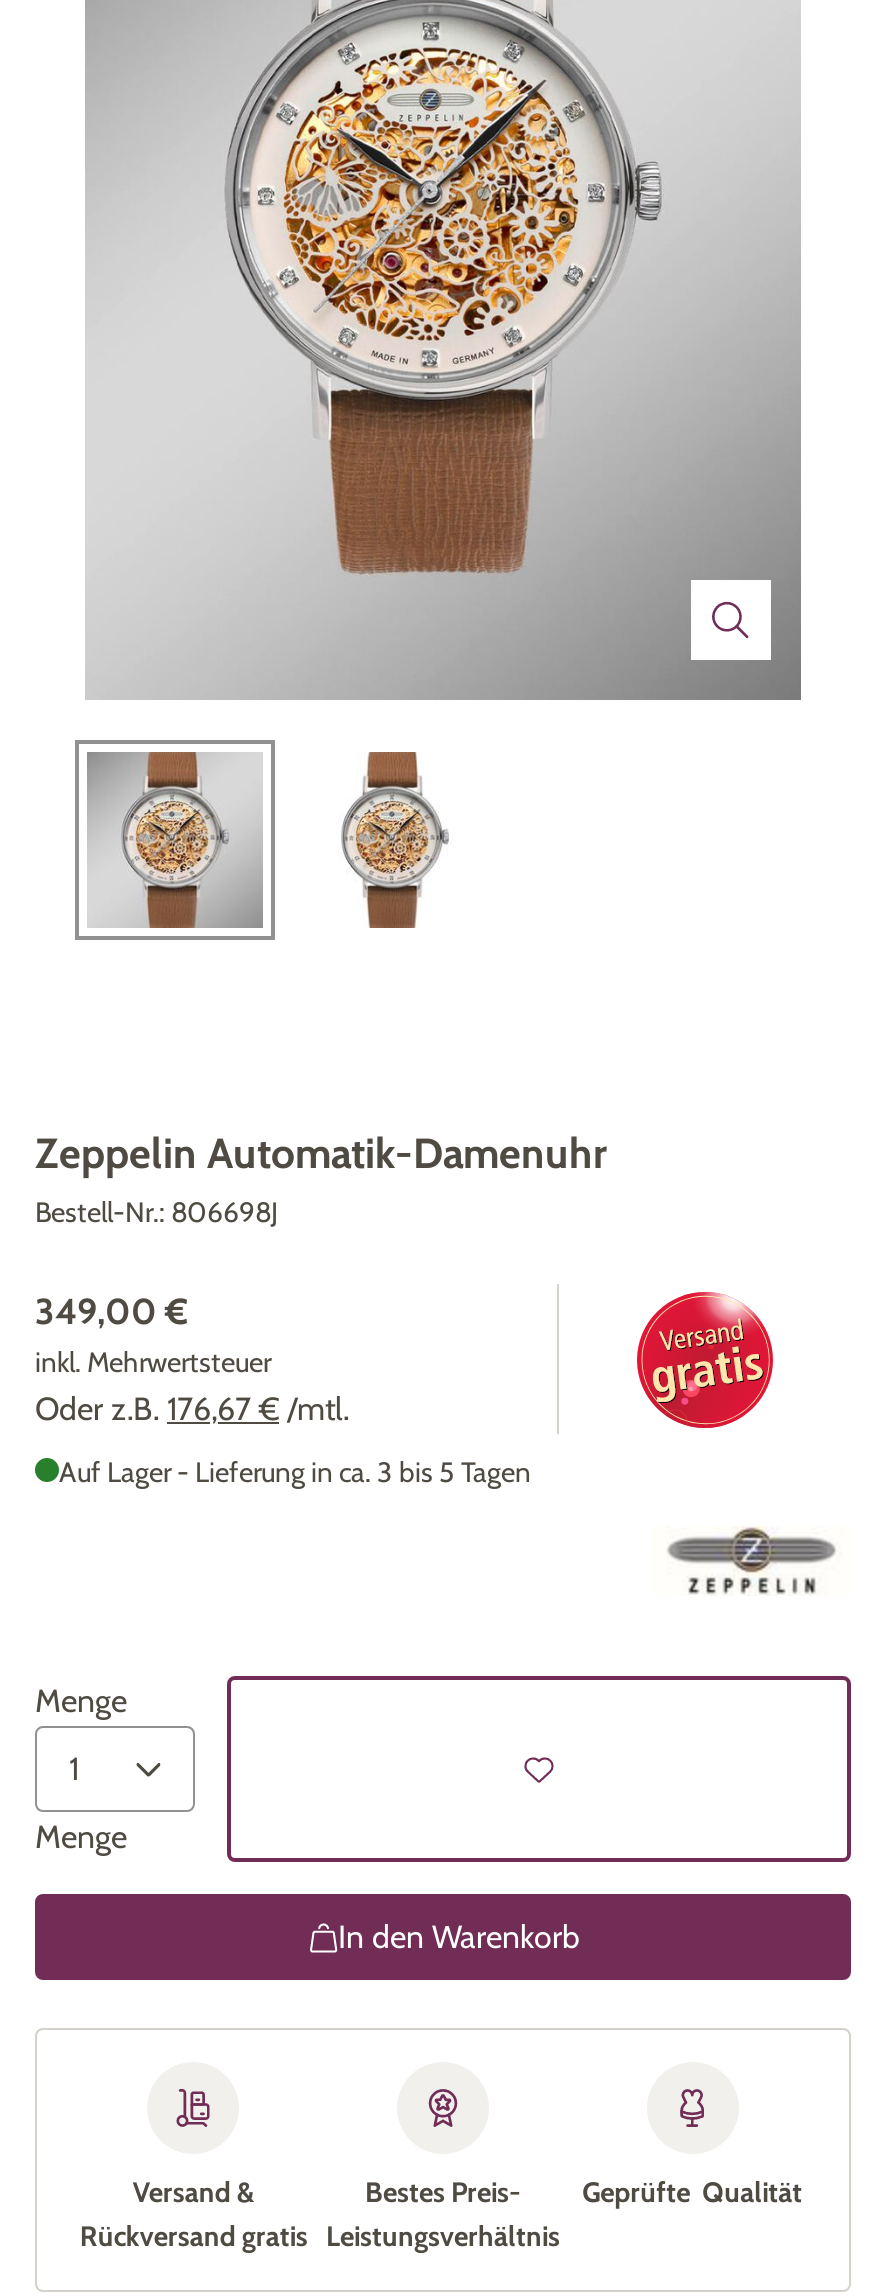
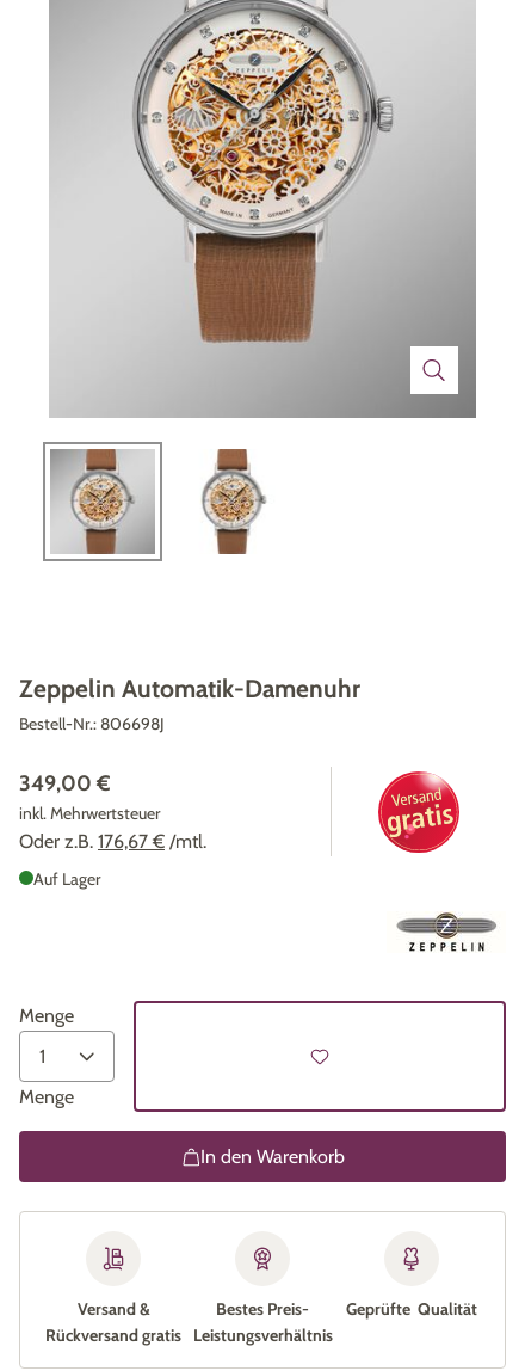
- Auf Lager - Lieferung in ca. 3 bis 5 Tagen
+ Auf Lager
